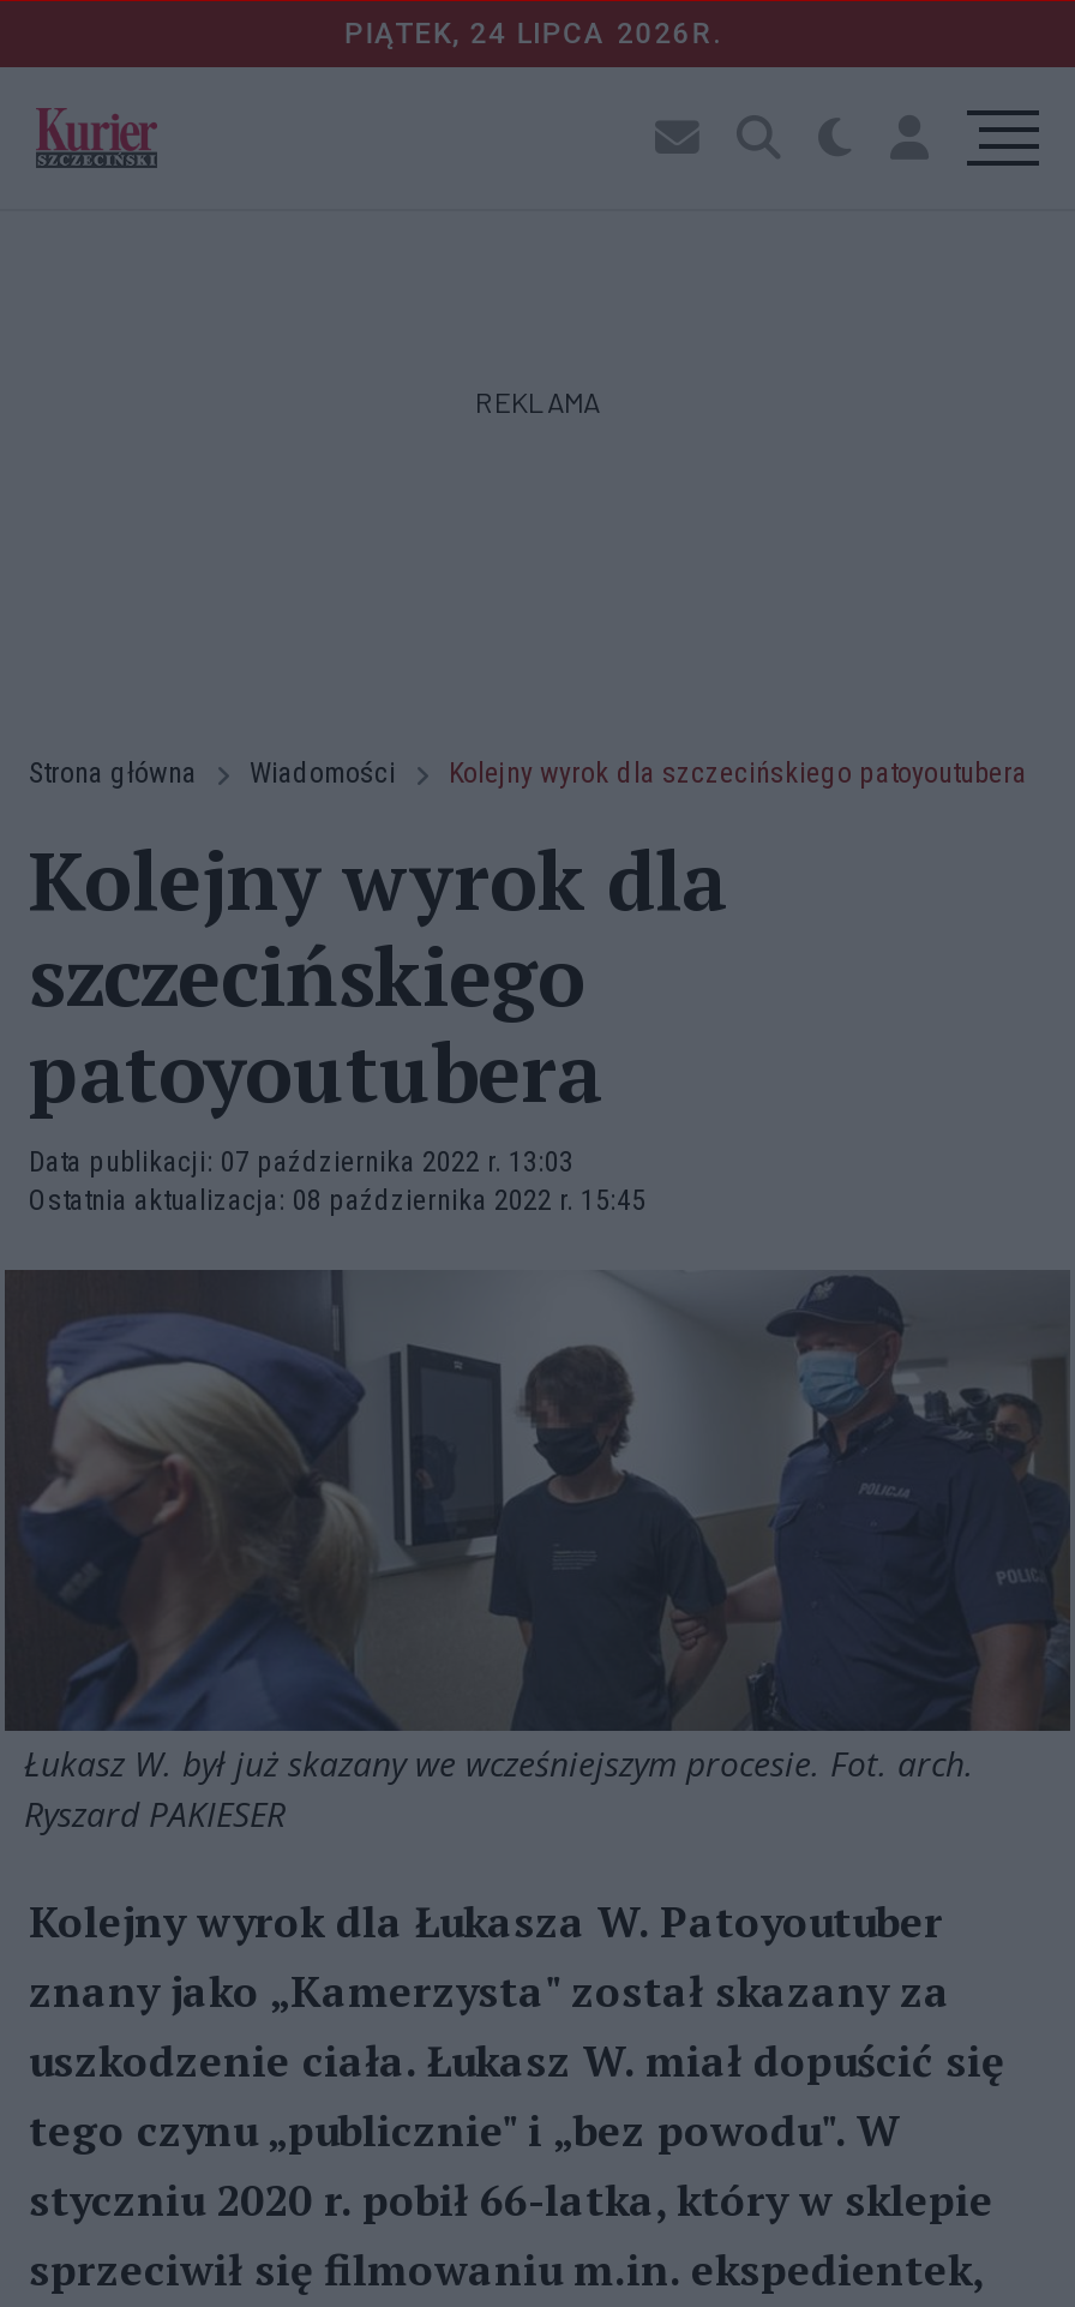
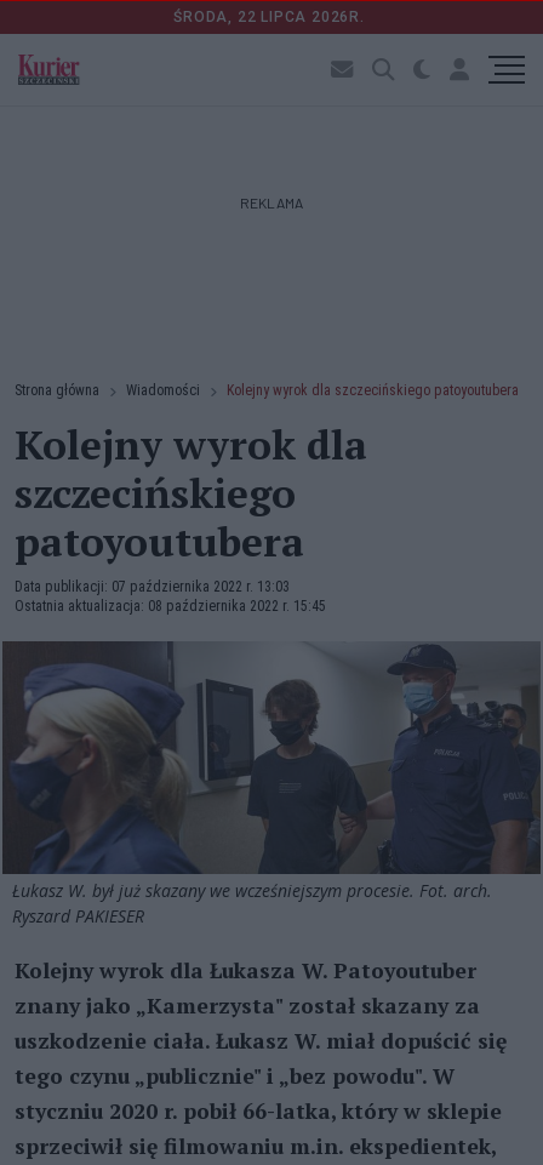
- PIĄTEK, 24 LIPCA 2026R.
+ ŚRODA, 22 LIPCA 2026R.
